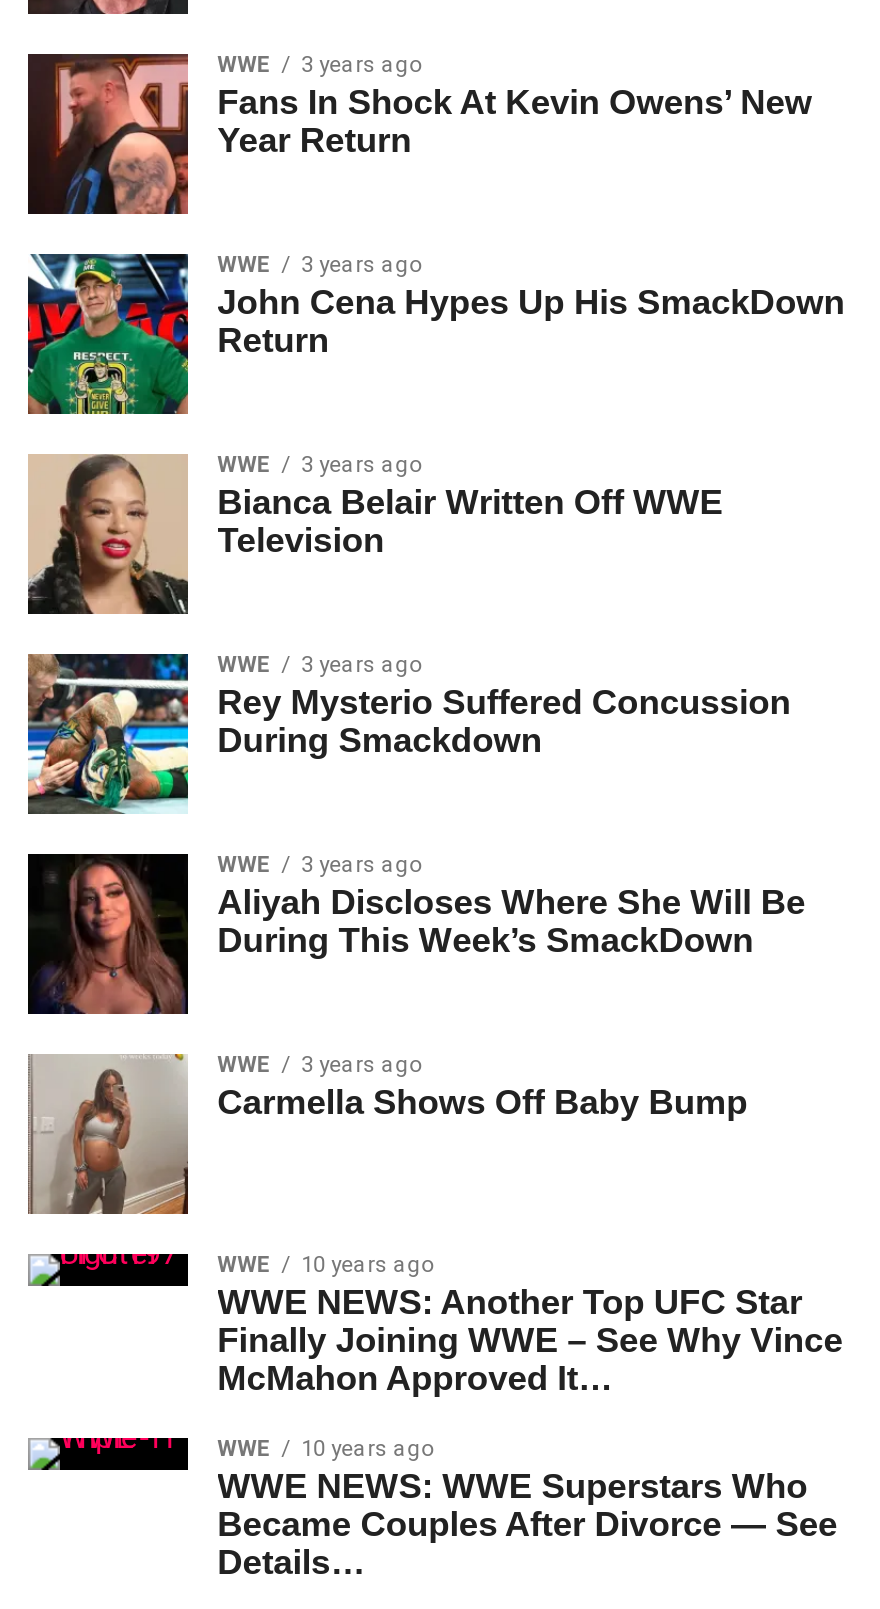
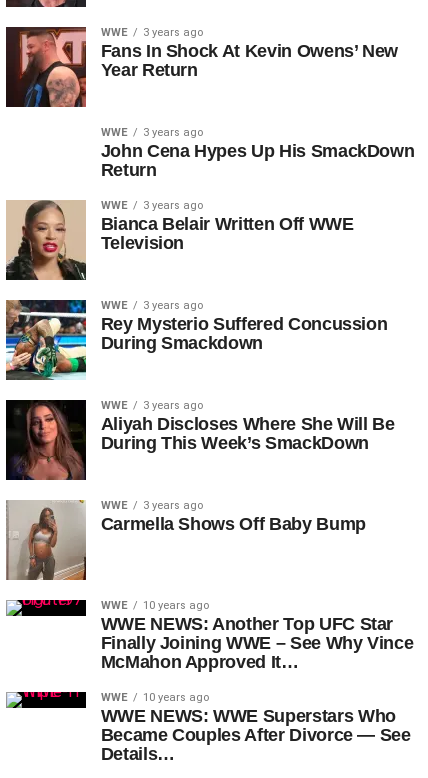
- [image]
